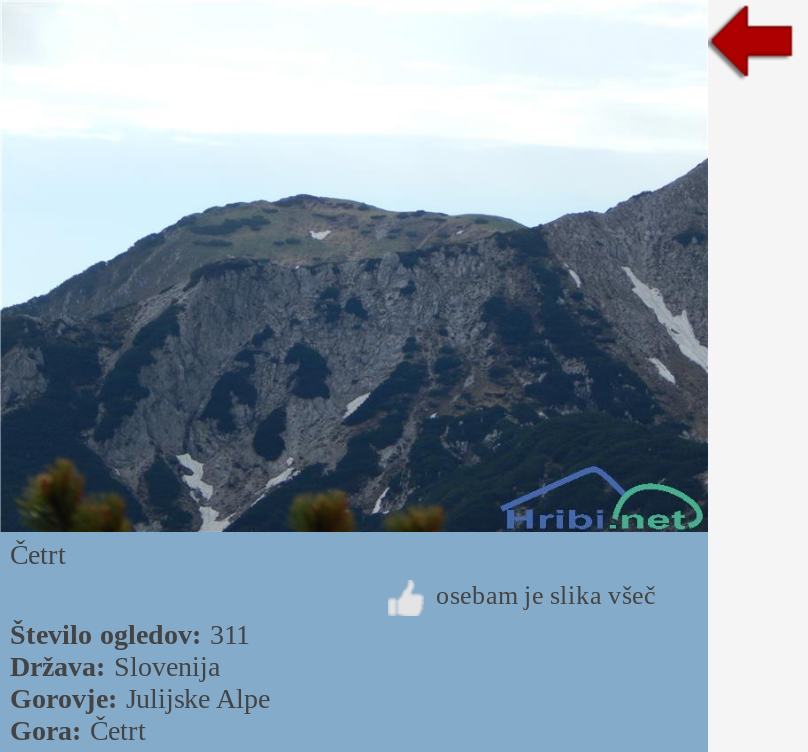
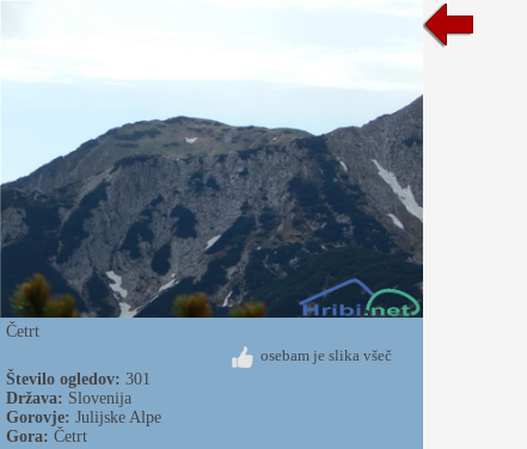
- Število ogledov: 311
+ Število ogledov: 301
